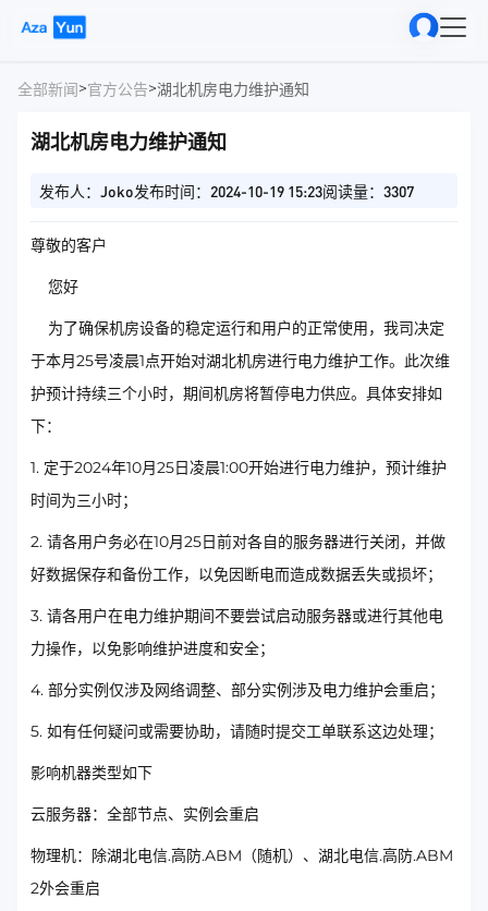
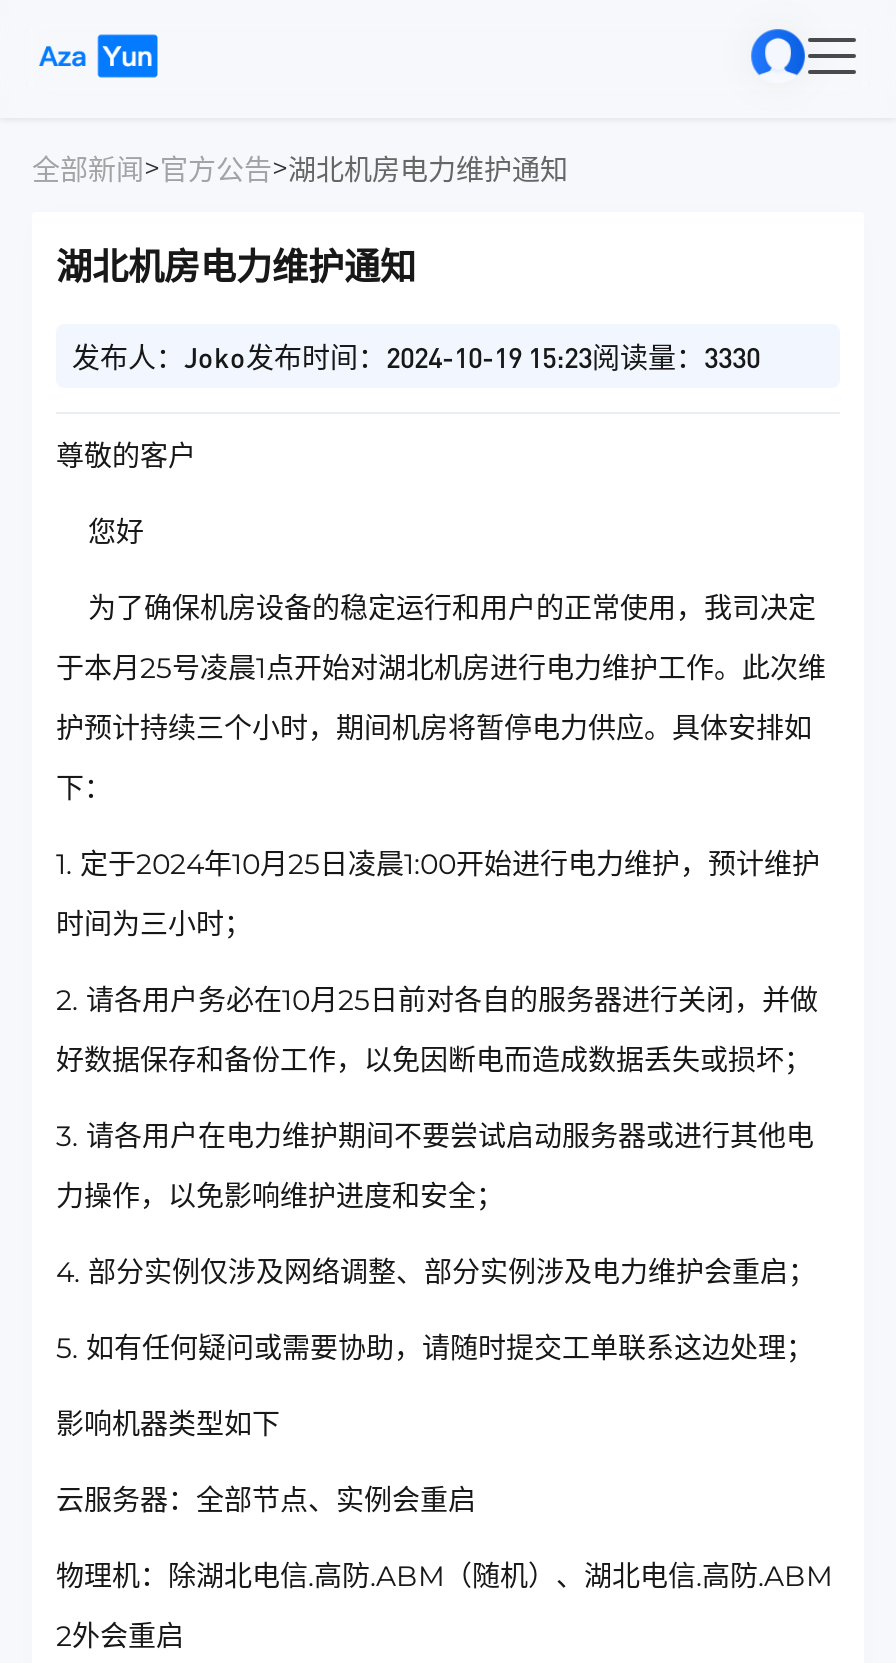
- 发布人：Joko发布时间：2024-10-19 15:23阅读量：3307
+ 发布人：Joko发布时间：2024-10-19 15:23阅读量：3330
